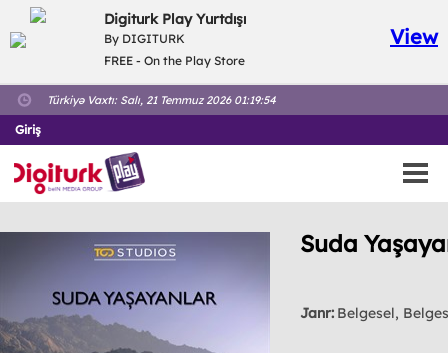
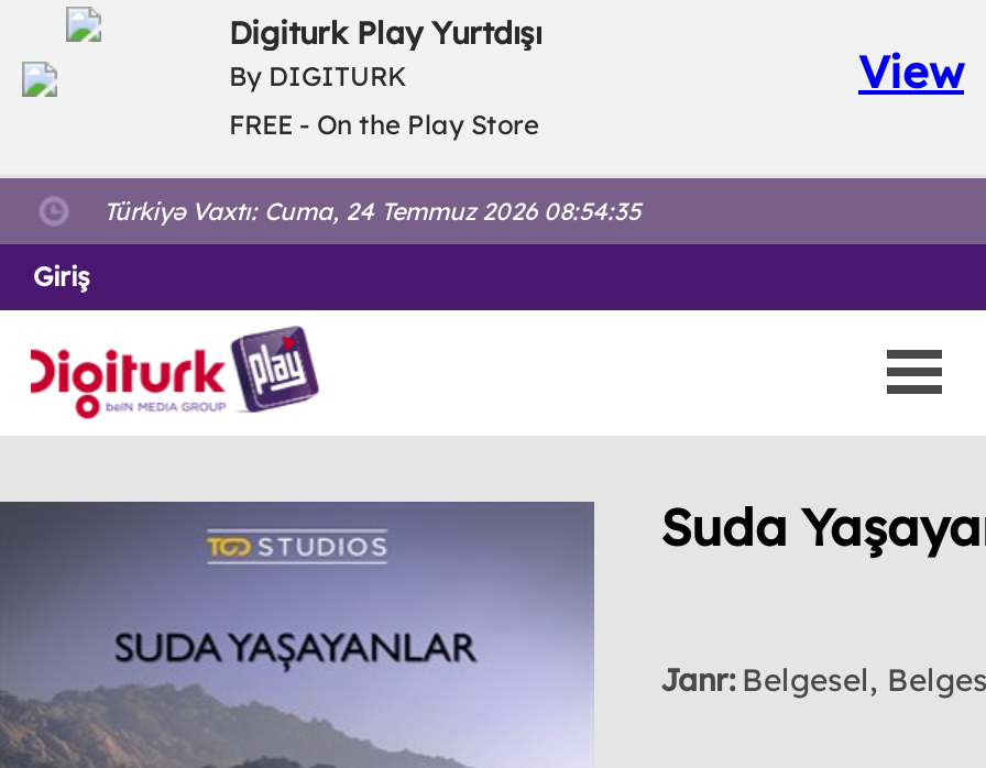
- Türkiyə Vaxtı: Salı, 21 Temmuz 2026 01:19:54
+ Türkiyə Vaxtı: Cuma, 24 Temmuz 2026 08:54:35
